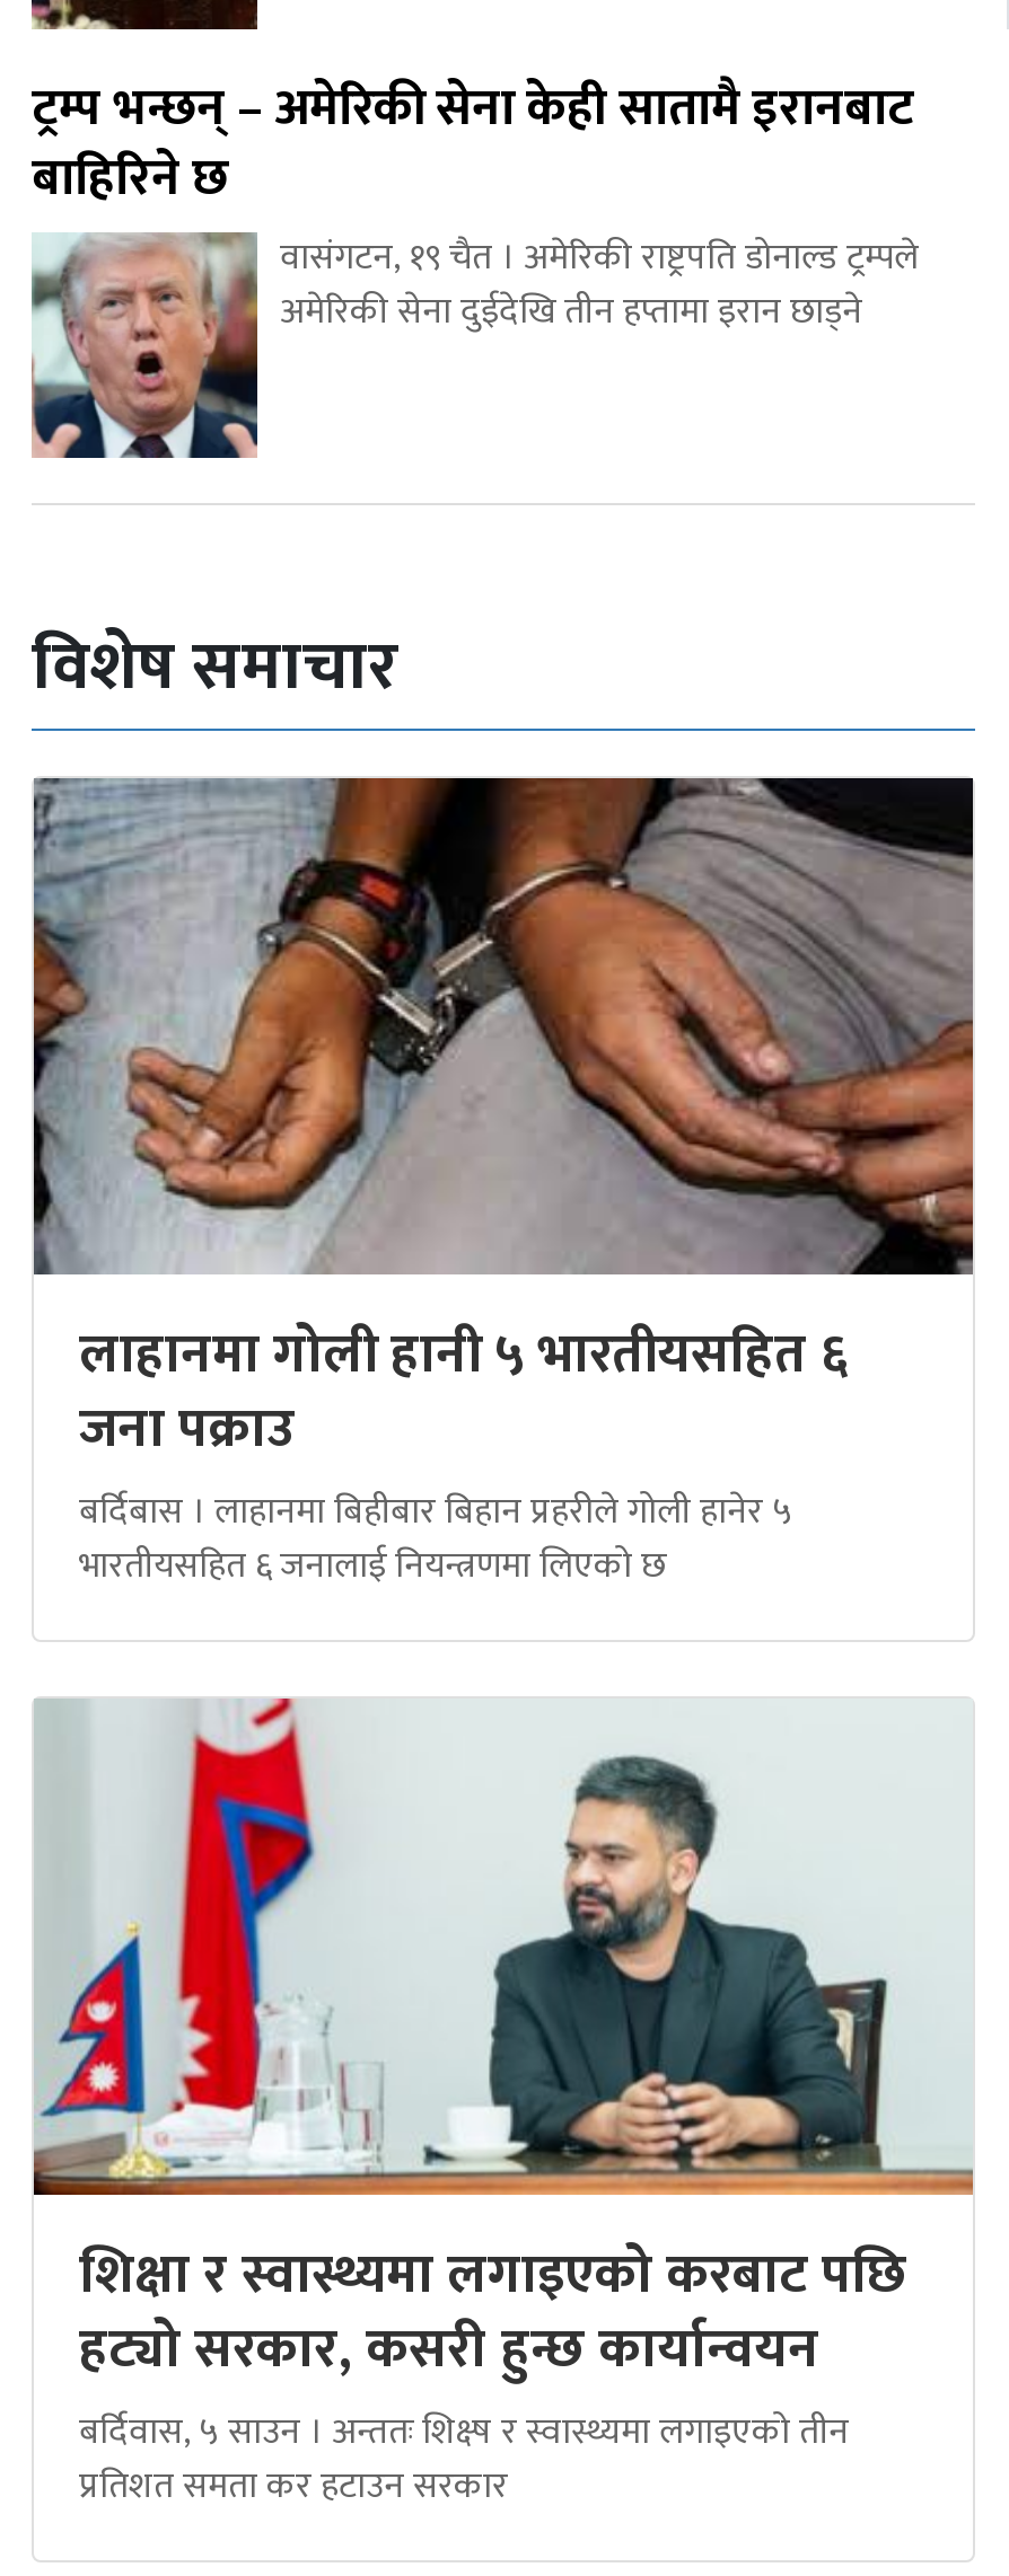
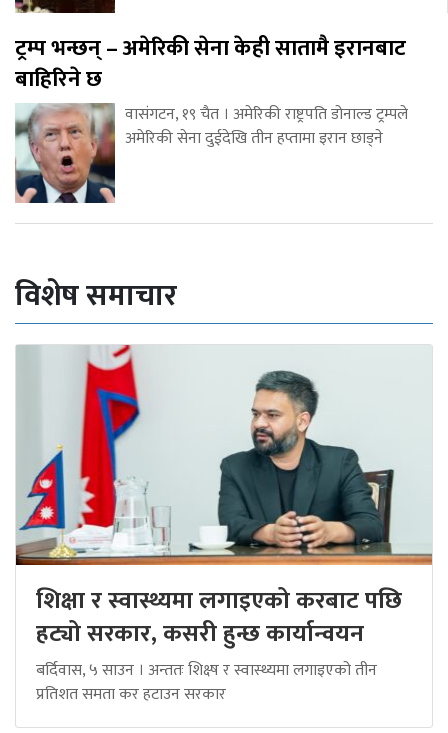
- [image]
- लाहानमा गोली हानी ५ भारतीयसहित ६
- जना पक्राउ
- बर्दिबास । लाहानमा बिहीबार बिहान प्रहरीले गोली हानेर ५
- भारतीयसहित ६ जनालाई नियन्त्रणमा लिएको छ
